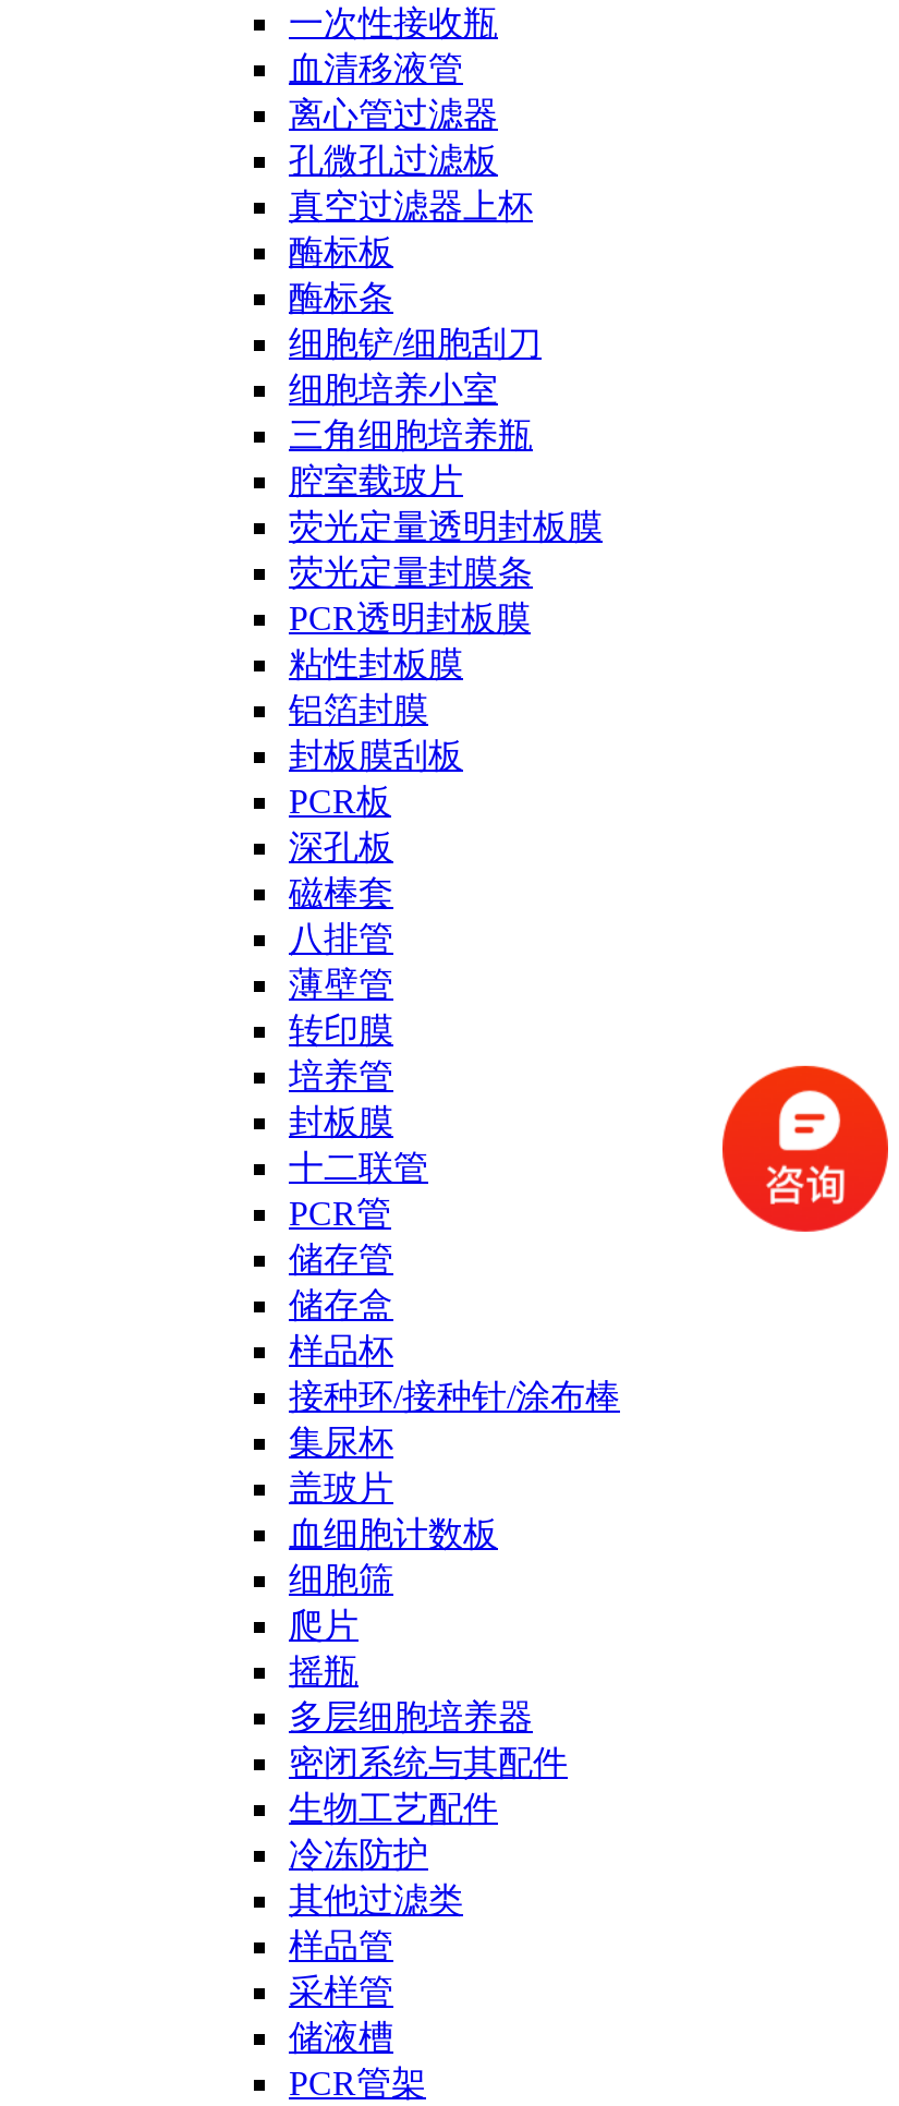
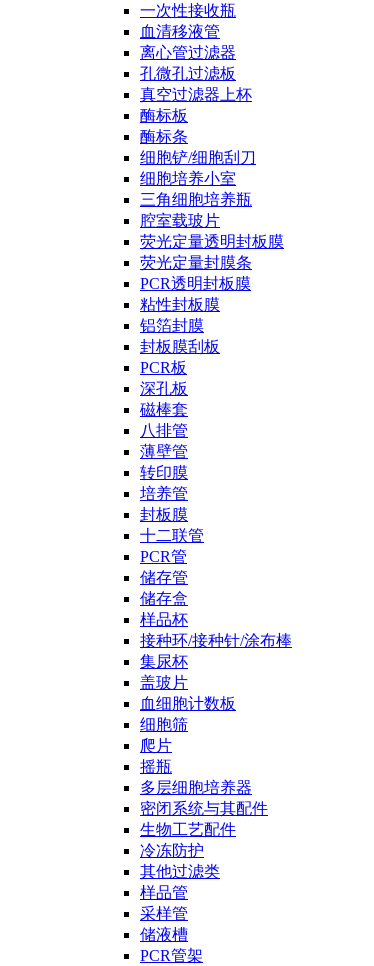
- [image]
